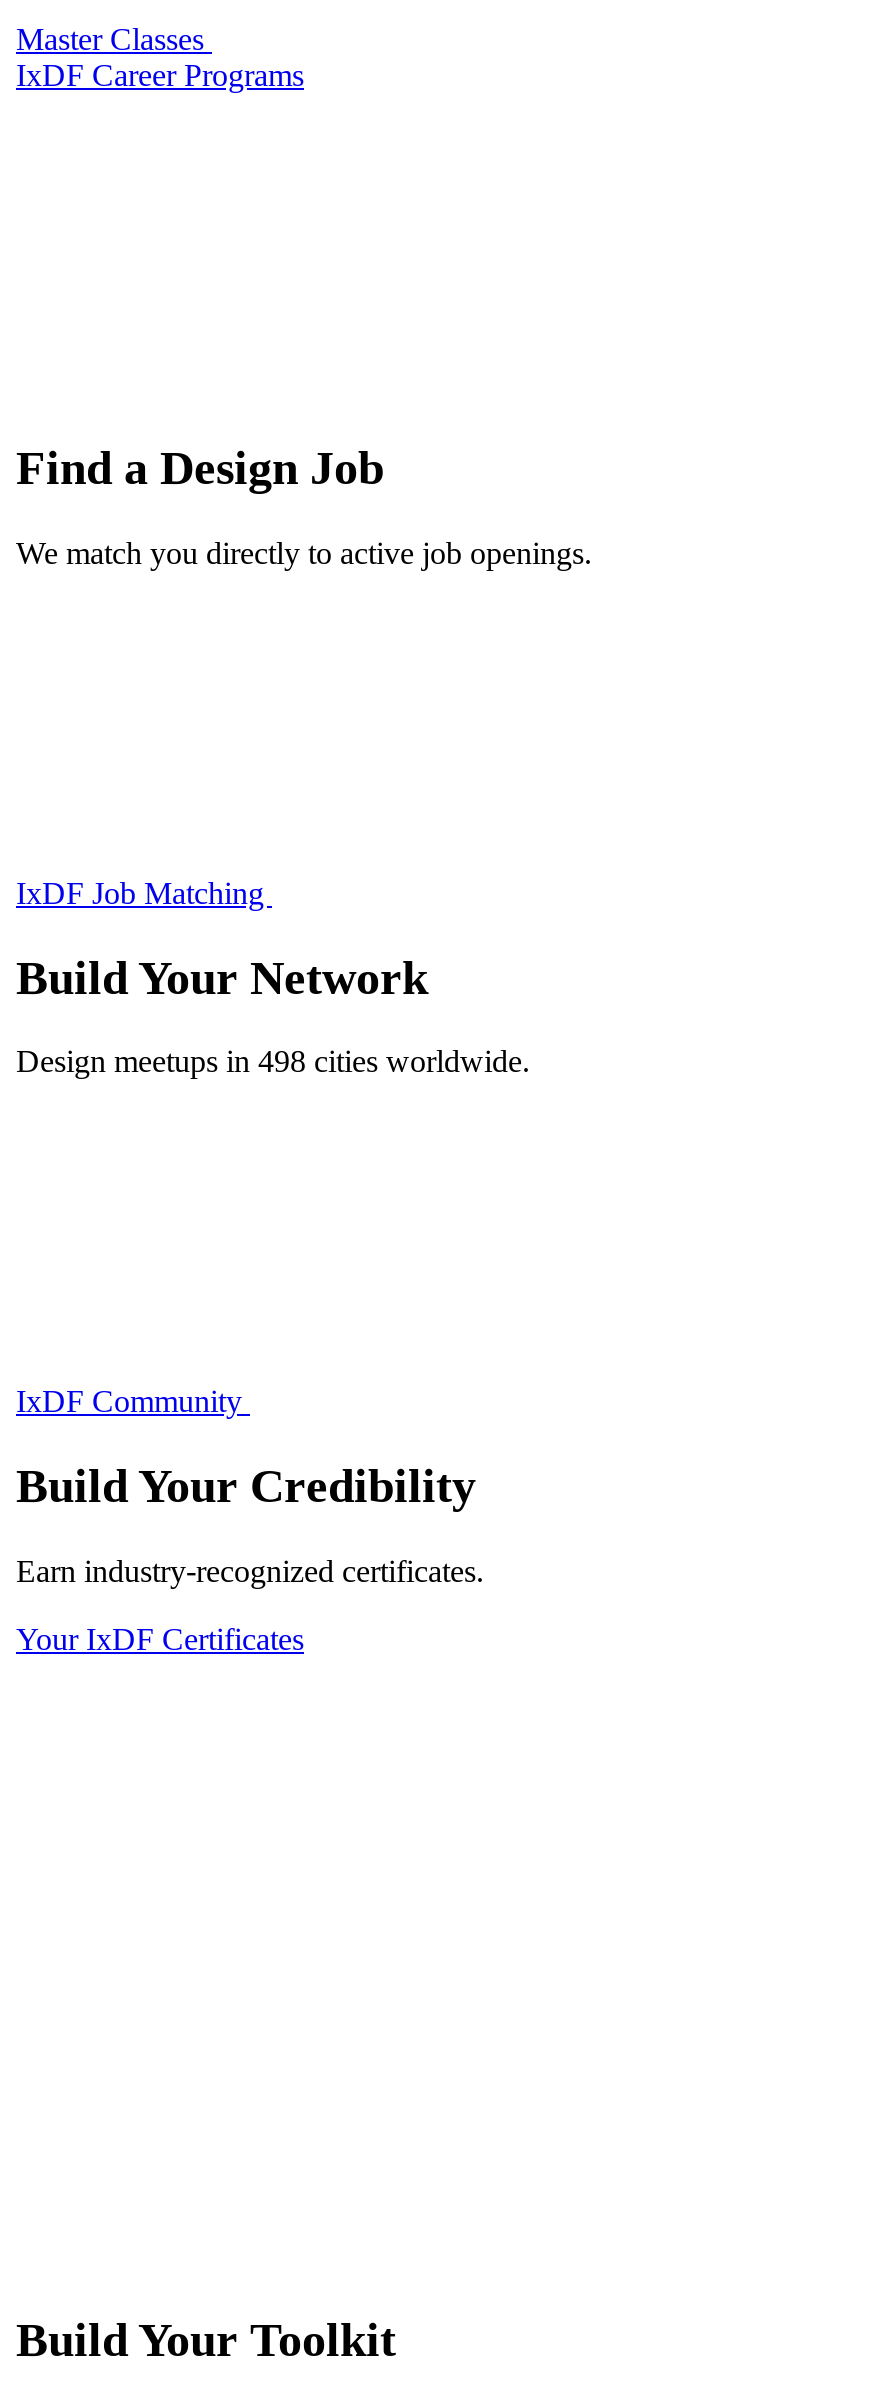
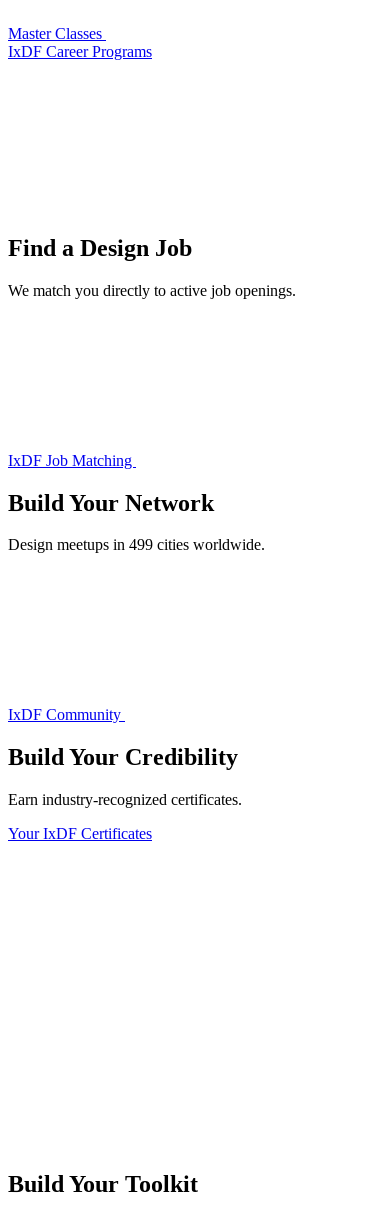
- Design meetups in 498 cities worldwide.
+ Design meetups in 499 cities worldwide.
